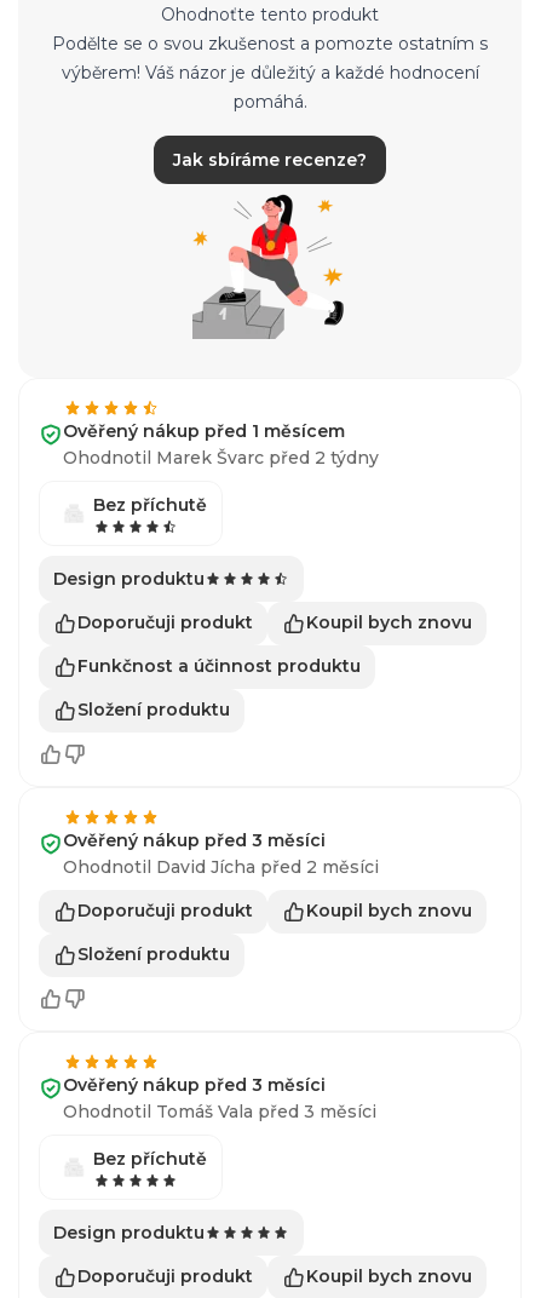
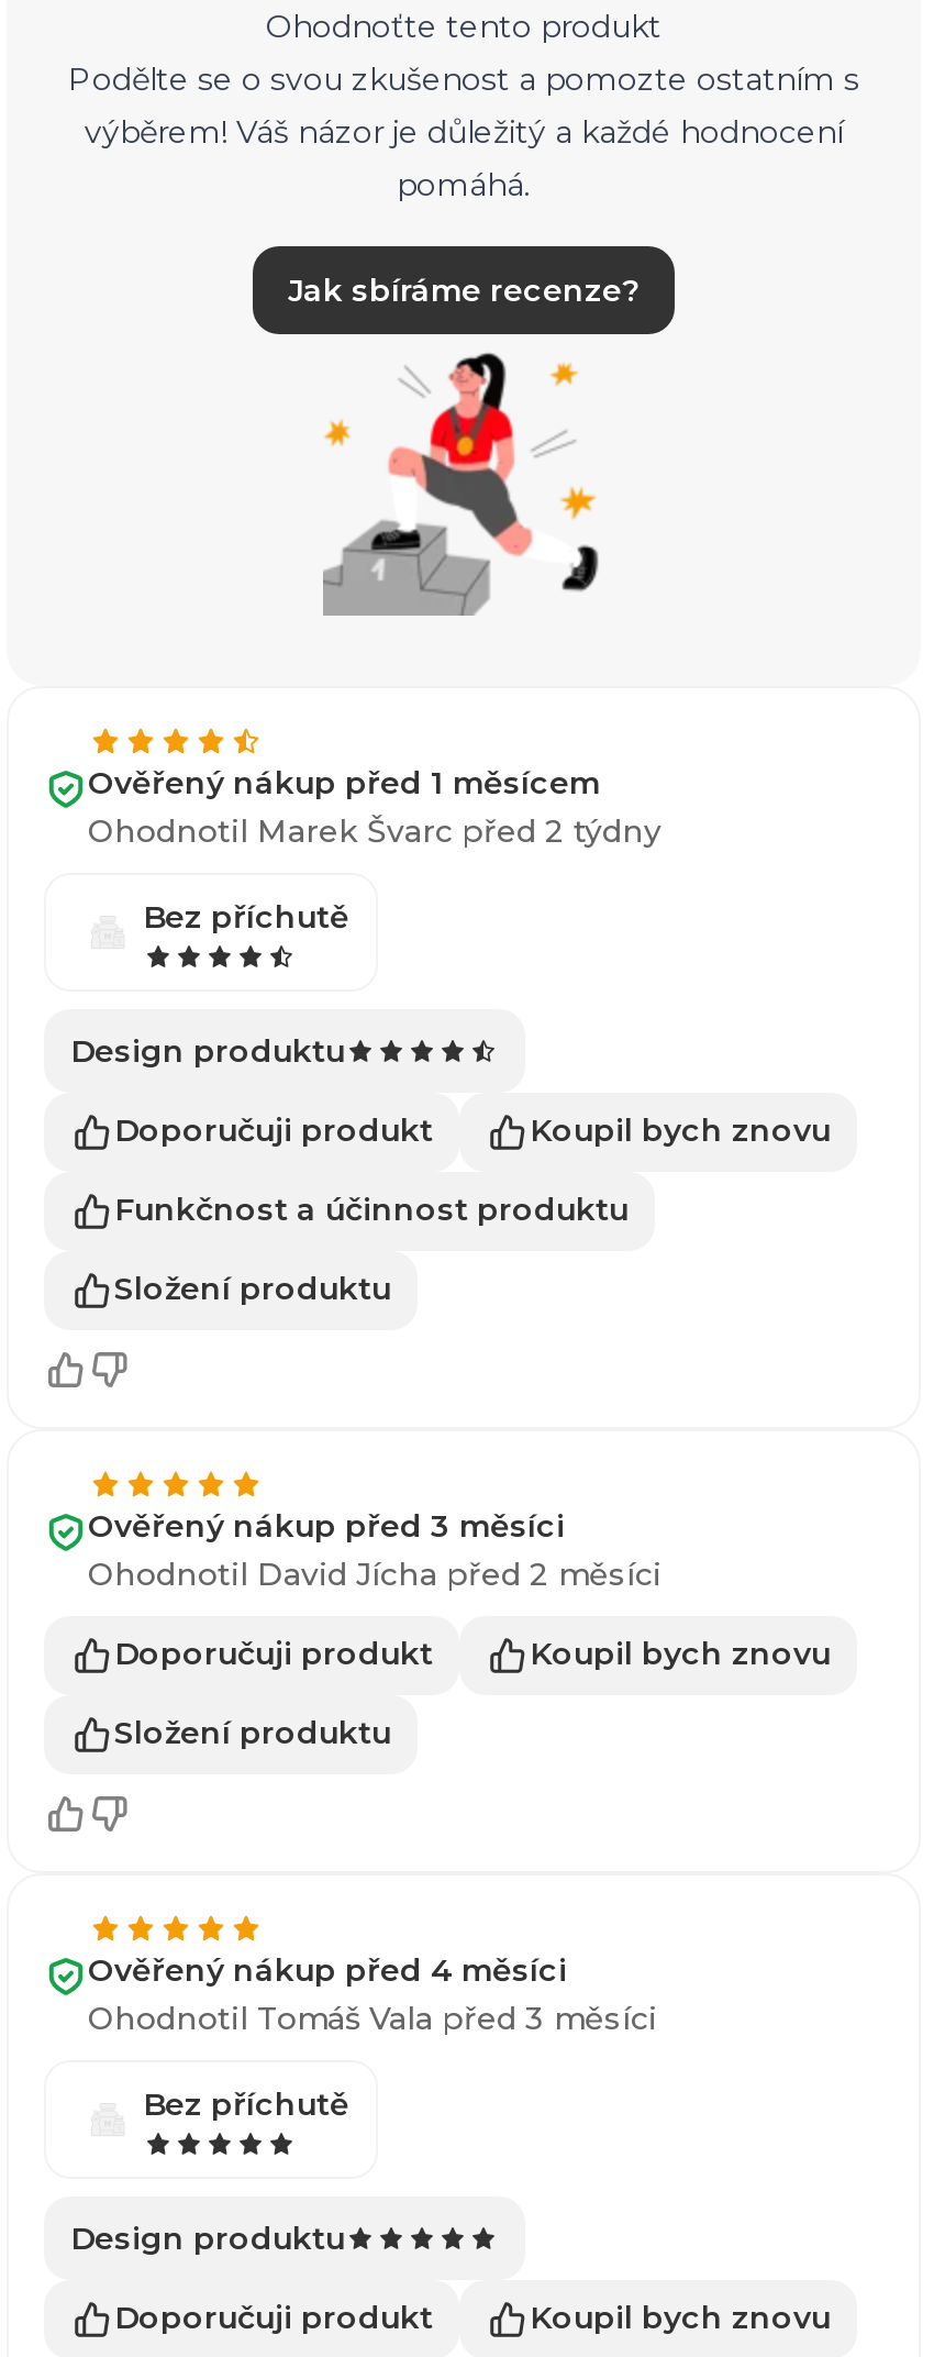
- Ověřený nákup před 3 měsíci
+ Ověřený nákup před 4 měsíci
